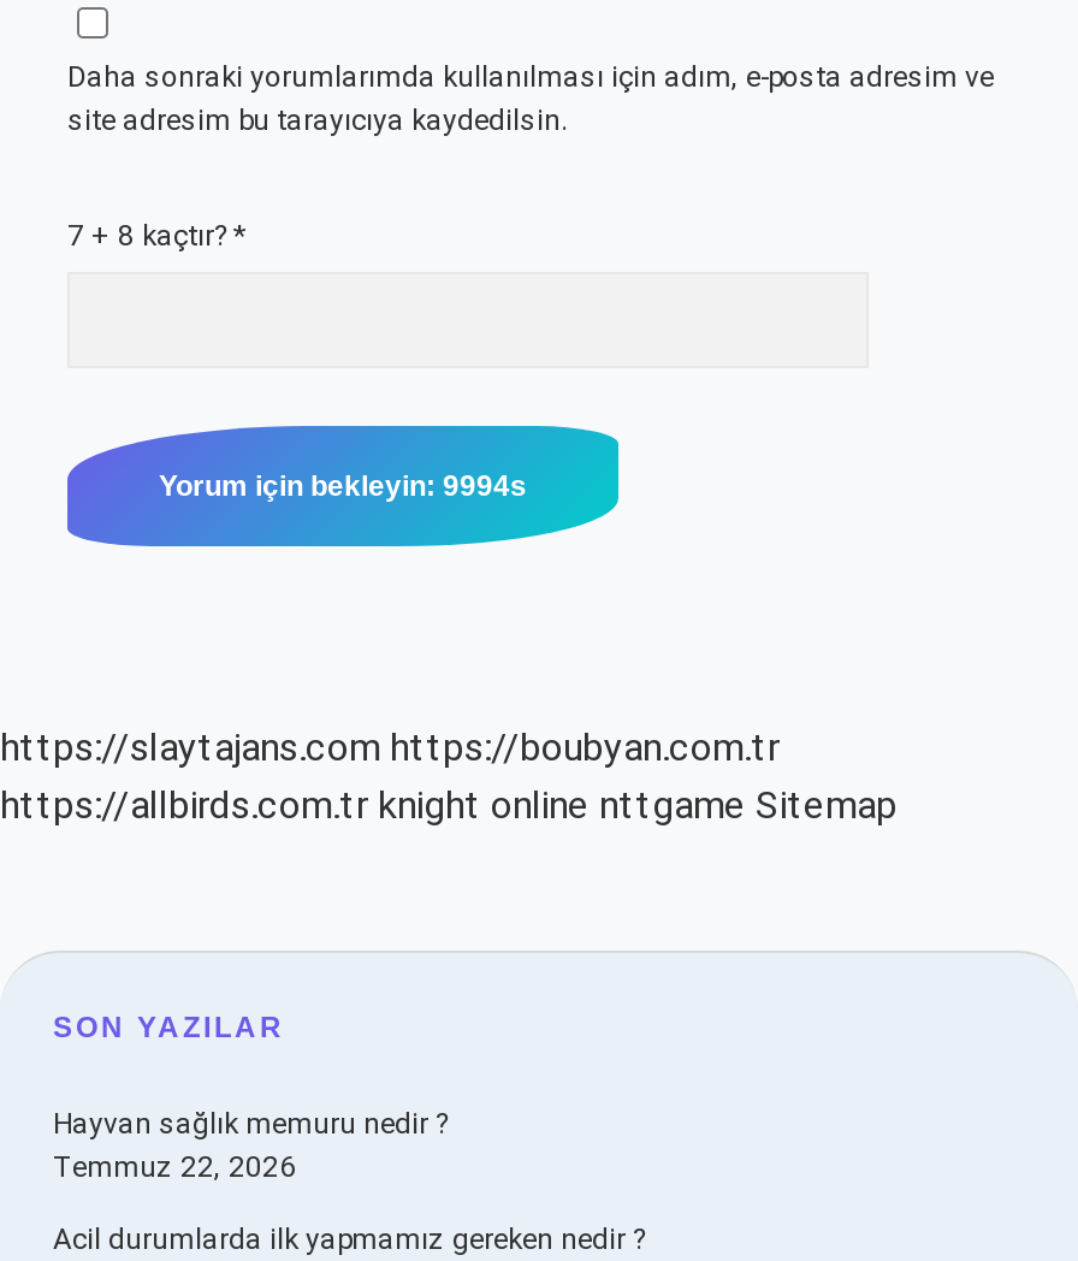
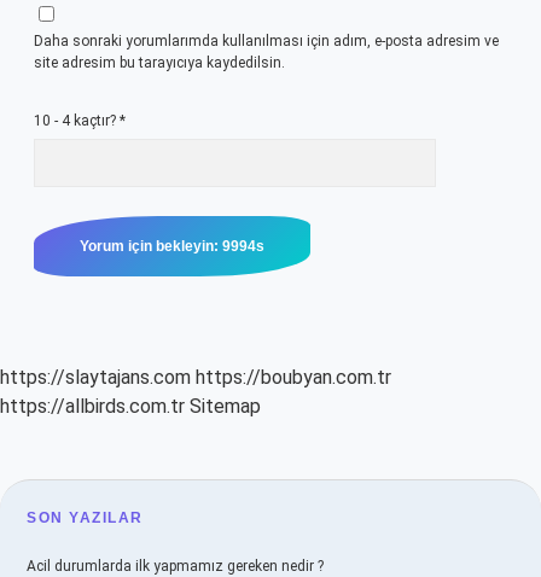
- 7 + 8 kaçtır? *
+ 10 - 4 kaçtır? *

- https://allbirds.com.tr knight online nttgame Sitemap
+ https://allbirds.com.tr Sitemap

- Hayvan sağlık memuru nedir ?
- Temmuz 22, 2026
